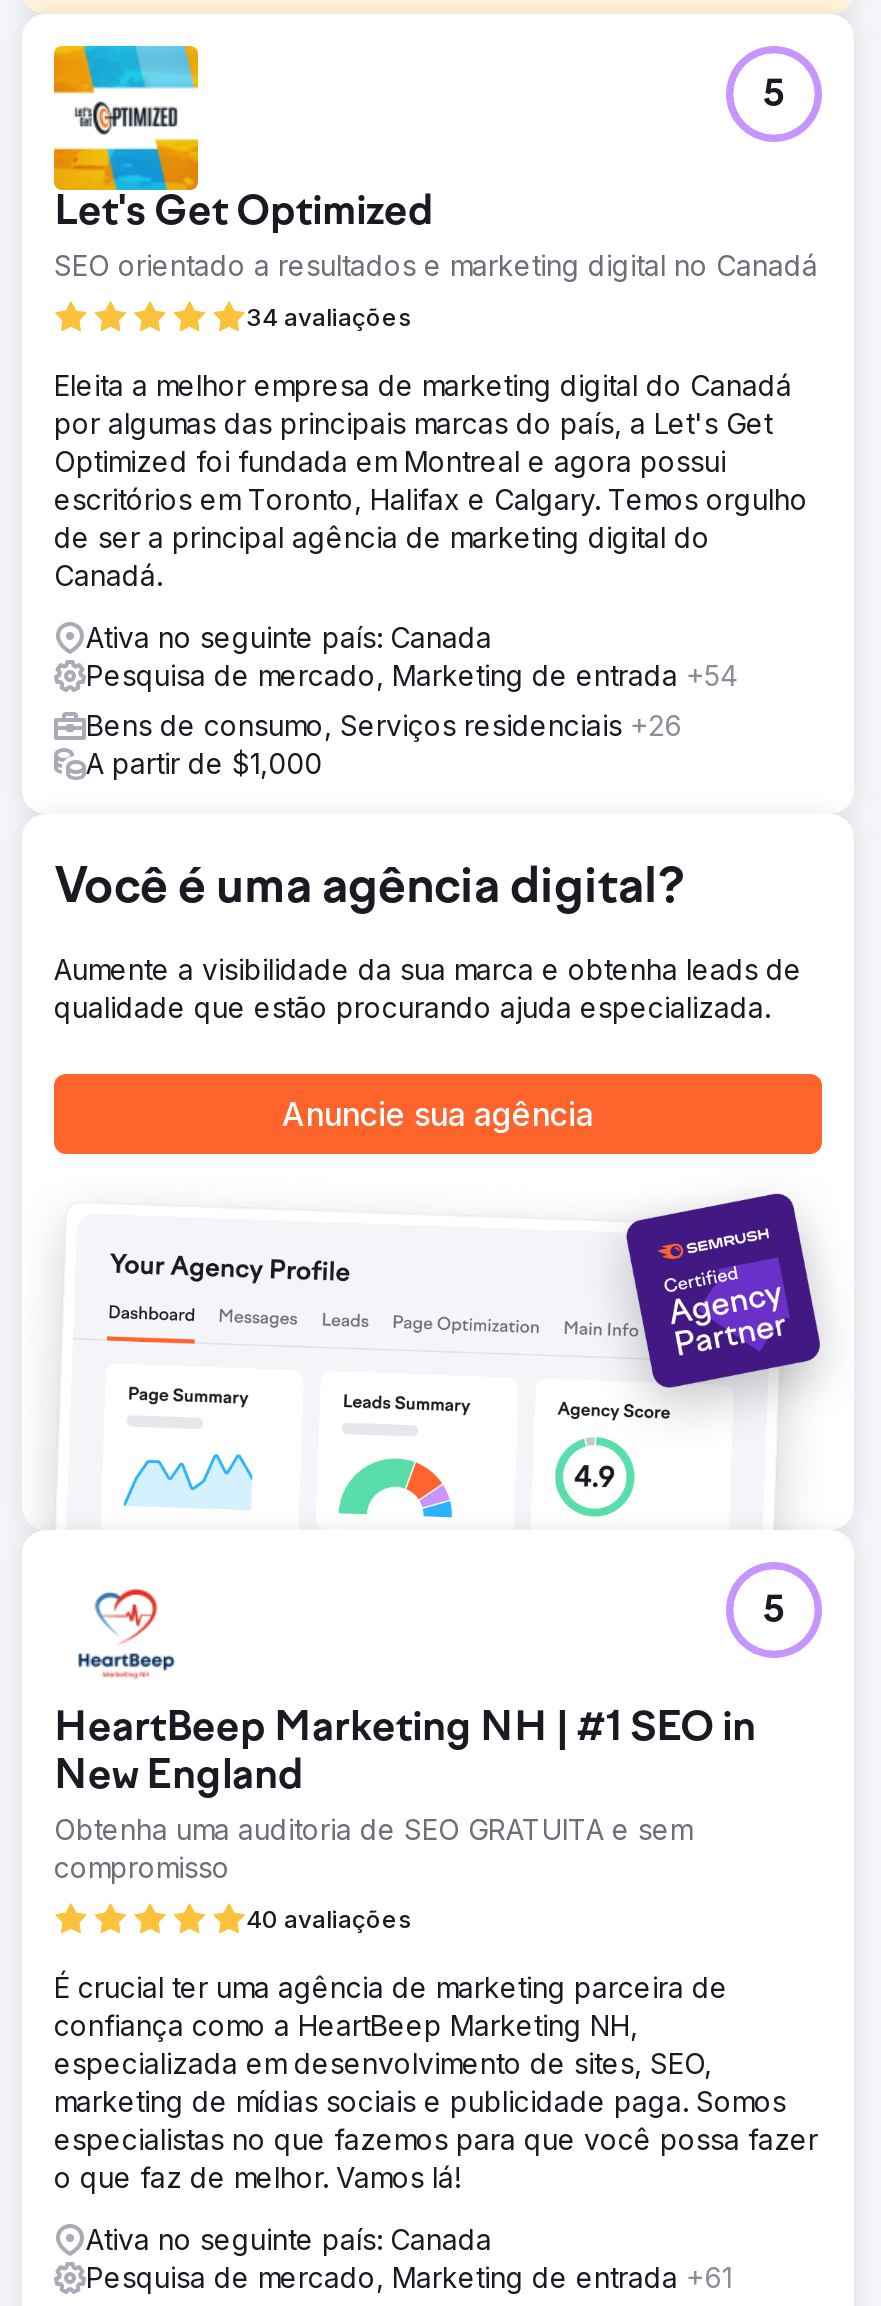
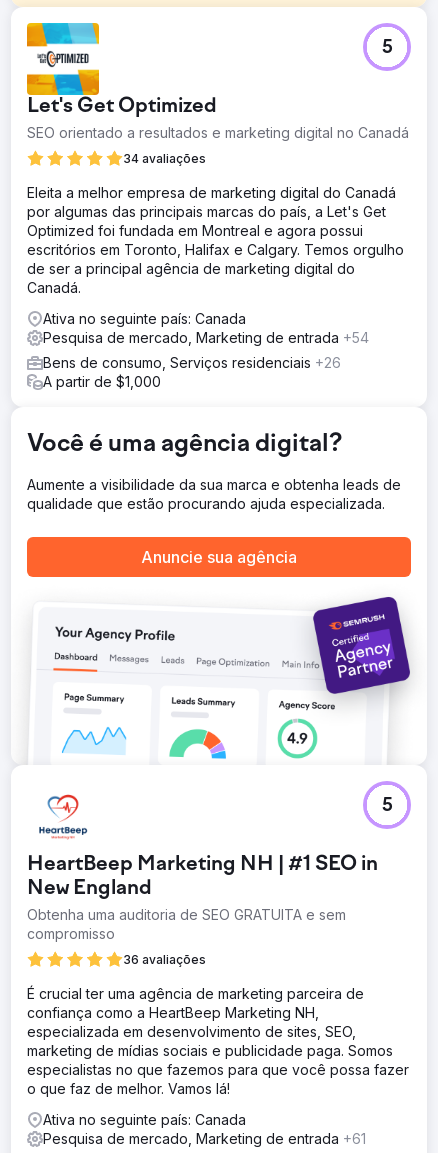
- 40 avaliações
+ 36 avaliações
